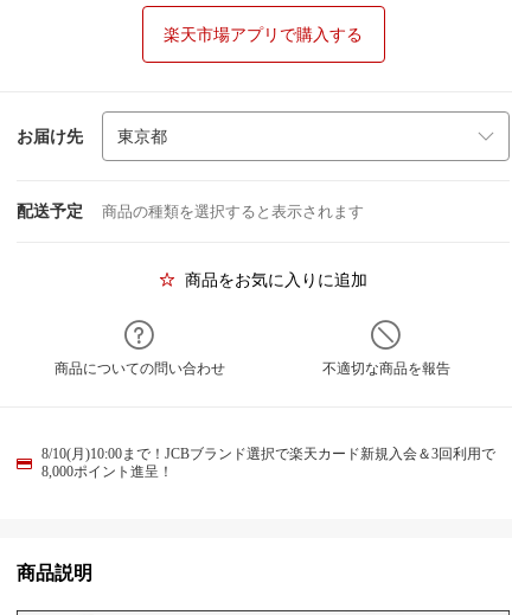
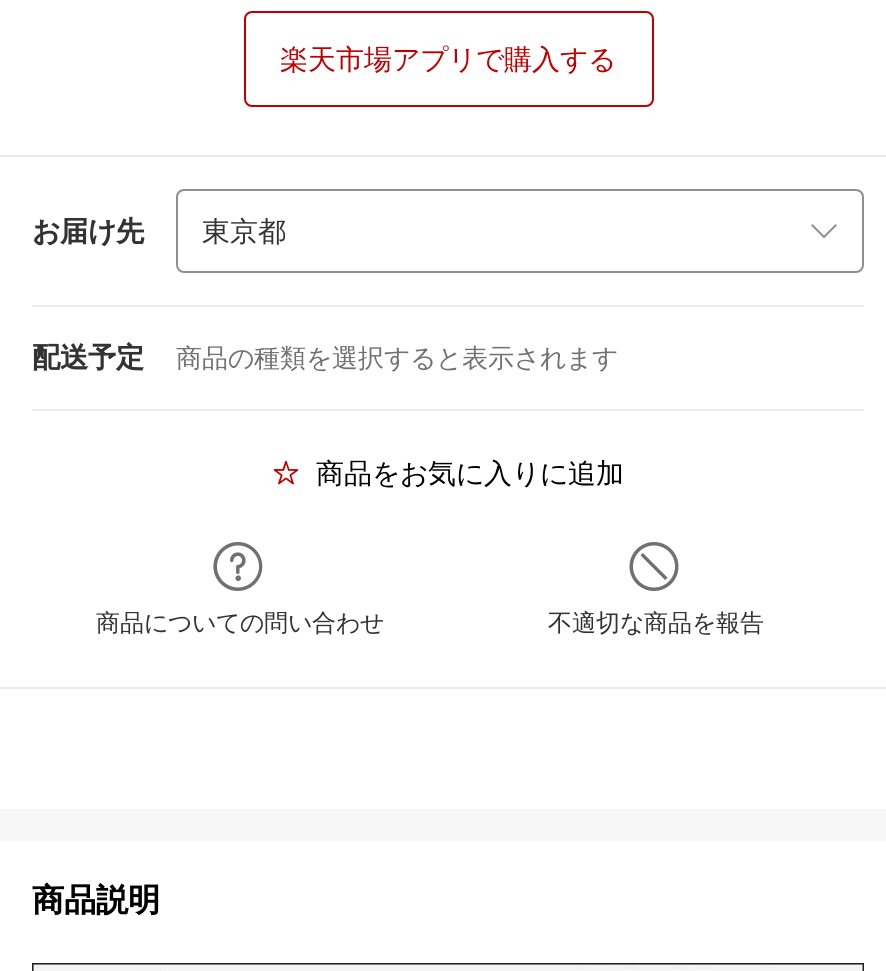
- 8/10(月)10:00まで！JCBブランド選択で楽天カード新規入会＆3回利用で
- 8,000ポイント進呈！
